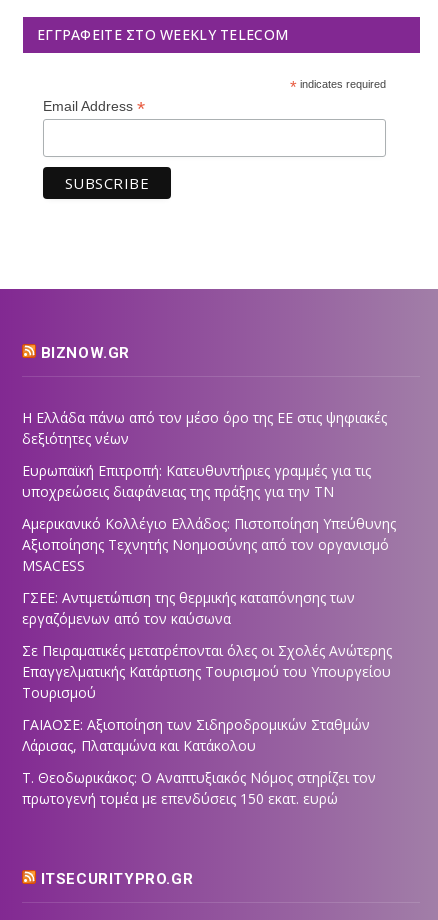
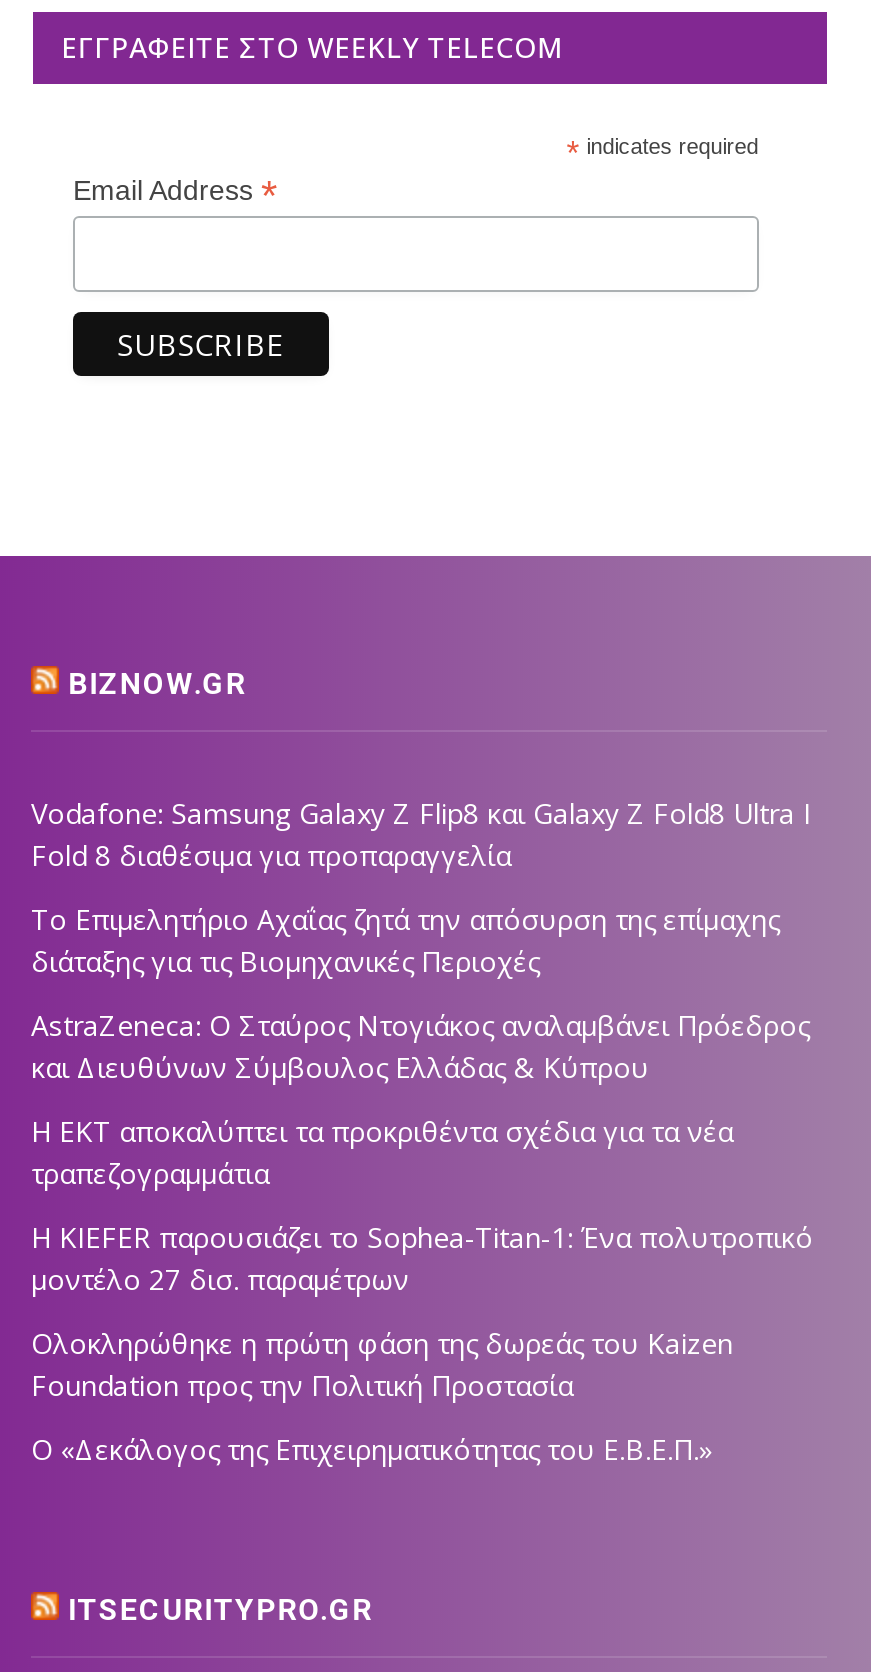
- Η Ελλάδα πάνω από τον μέσο όρο της ΕΕ στις ψηφιακές
- δεξιότητες νέων
+ Vodafone: Samsung Galaxy Z Flip8 και Galaxy Z Fold8 Ultra I
+ Fold 8 διαθέσιμα για προπαραγγελία

- Ευρωπαϊκή Επιτροπή: Κατευθυντήριες γραμμές για τις
- υποχρεώσεις διαφάνειας της πράξης για την ΤΝ
+ Το Επιμελητήριο Αχαΐας ζητά την απόσυρση της επίμαχης
+ διάταξης για τις Βιομηχανικές Περιοχές

- Αμερικανικό Κολλέγιο Ελλάδος: Πιστοποίηση Υπεύθυνης
- Αξιοποίησης Τεχνητής Νοημοσύνης από τον οργανισμό
- MSACESS
+ AstraZeneca: Ο Σταύρος Ντογιάκος αναλαμβάνει Πρόεδρος
+ και Διευθύνων Σύμβουλος Ελλάδας & Κύπρου

- ΓΣΕΕ: Αντιμετώπιση της θερμικής καταπόνησης των
- εργαζόμενων από τον καύσωνα
+ Η ΕΚΤ αποκαλύπτει τα προκριθέντα σχέδια για τα νέα
+ τραπεζογραμμάτια

- Σε Πειραματικές μετατρέπονται όλες οι Σχολές Ανώτερης
- Επαγγελματικής Κατάρτισης Τουρισμού του Υπουργείου
- Τουρισμού
+ Η KIEFER παρουσιάζει το Sophea-Titan-1: Ένα πολυτροπικό
+ μοντέλο 27 δισ. παραμέτρων

- ΓΑΙΑΟΣΕ: Αξιοποίηση των Σιδηροδρομικών Σταθμών
- Λάρισας, Πλαταμώνα και Κατάκολου
+ Ολοκληρώθηκε η πρώτη φάση της δωρεάς του Kaizen
+ Foundation προς την Πολιτική Προστασία

- Τ. Θεοδωρικάκος: Ο Αναπτυξιακός Νόμος στηρίζει τον
- πρωτογενή τομέα με επενδύσεις 150 εκατ. ευρώ
+ Ο «Δεκάλογος της Επιχειρηματικότητας του Ε.Β.Ε.Π.»
